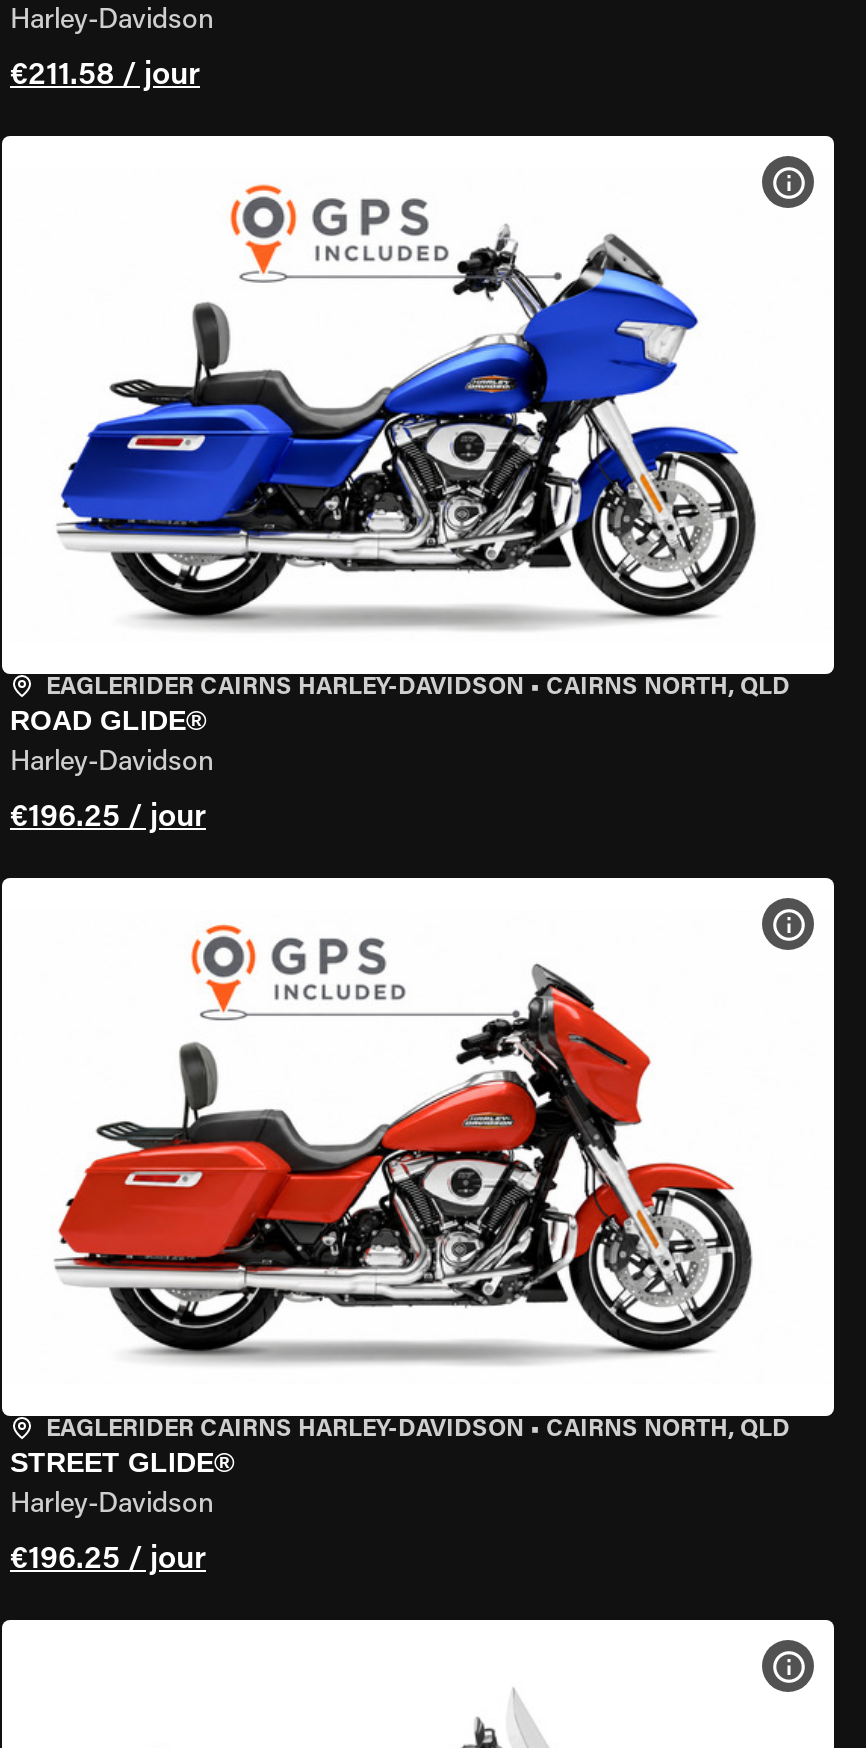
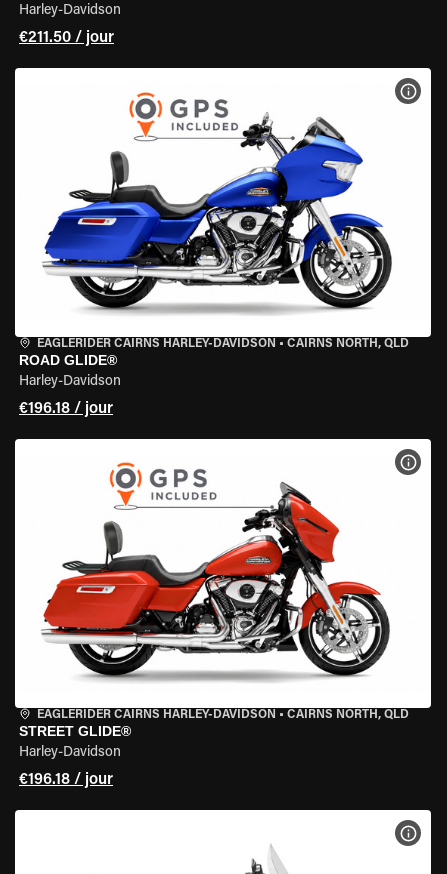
- €211.58 / jour
+ €211.50 / jour

- €196.25 / jour
+ €196.18 / jour

- €196.25 / jour
+ €196.18 / jour
